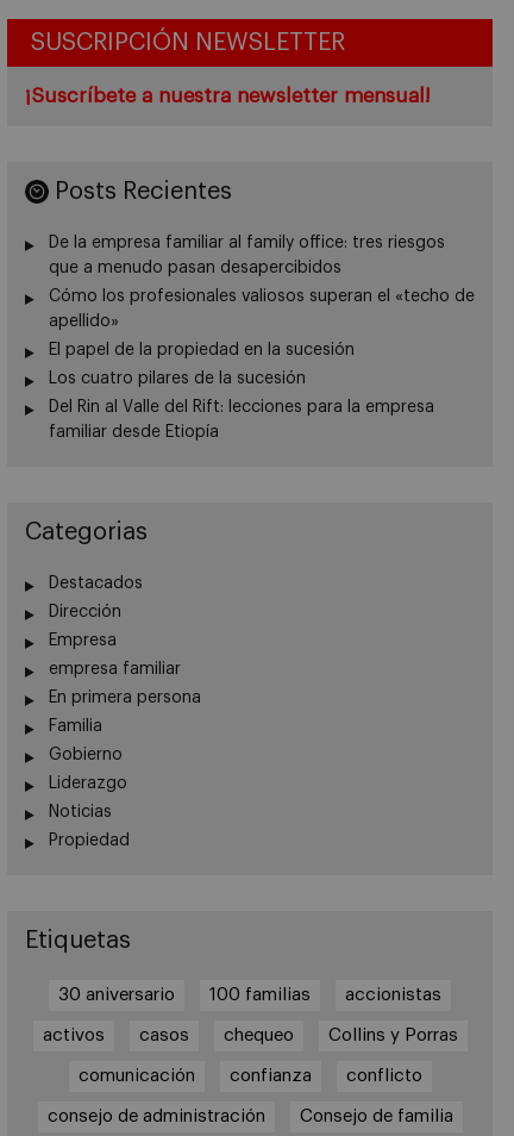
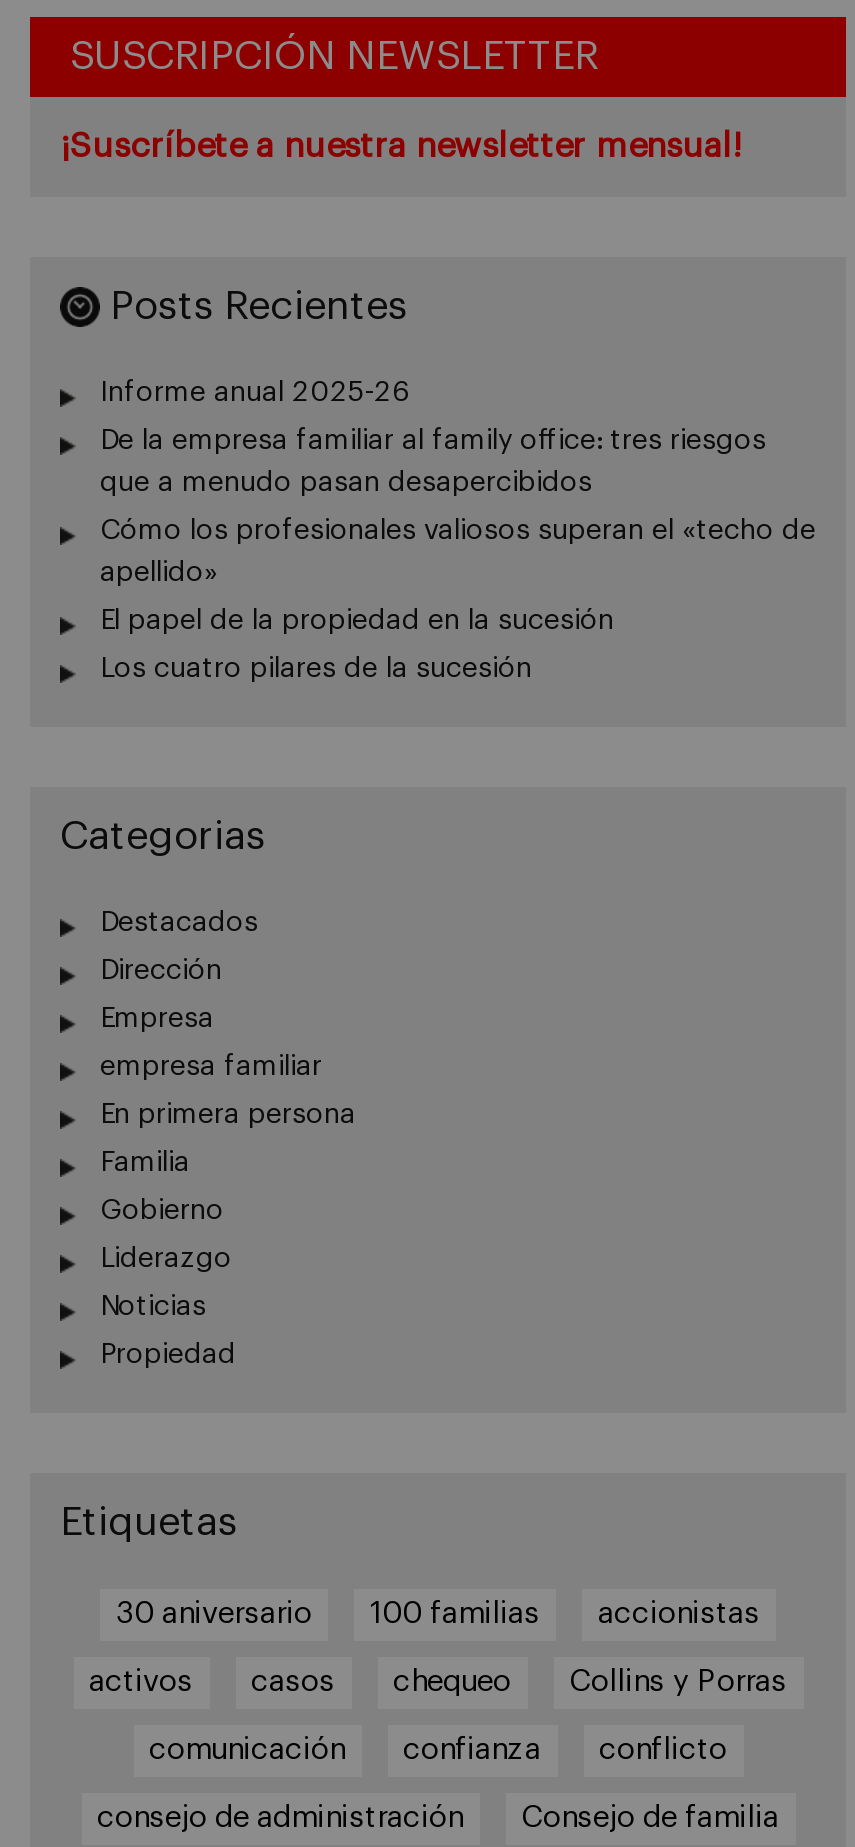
+ Informe anual 2025-26

moved down: De la empresa familiar al family office: tres riesgos | que a menudo pasan desapercibidos | Cómo los profesionales valiosos superan el «techo de | apellido» | El papel de la propiedad en la sucesión | Los cuatro pilares de la sucesión

- Del Rin al Valle del Rift: lecciones para la empresa
- familiar desde Etiopía
